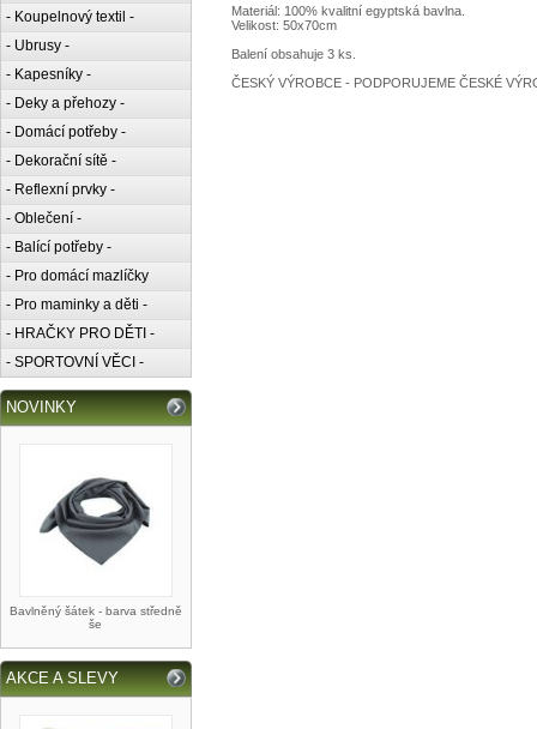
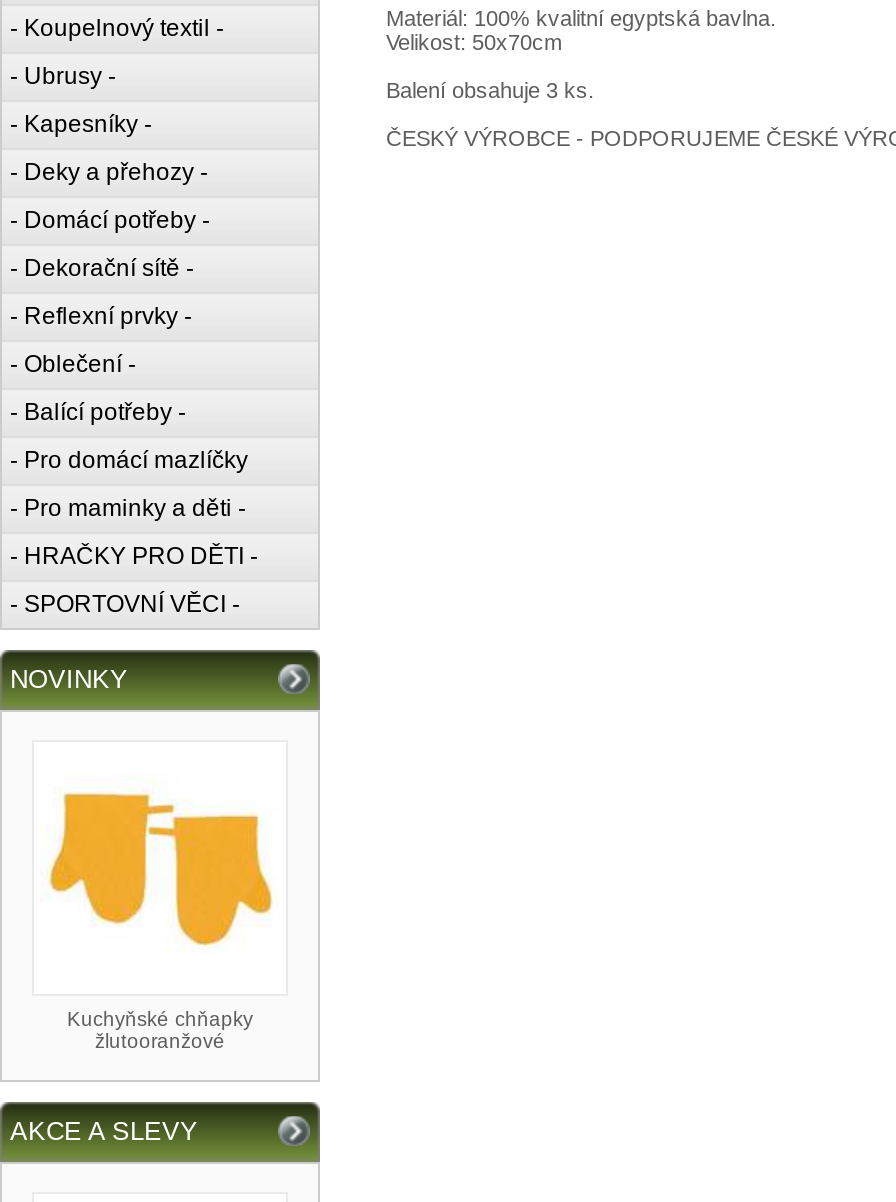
- [image]
- Bavlněný šátek - barva středně
- še
+ [image]
+ Kuchyňské chňapky
+ žlutooranžové
